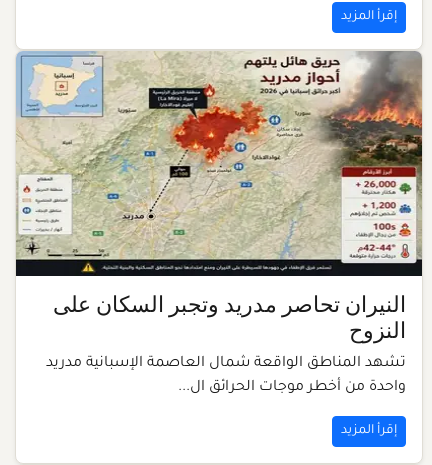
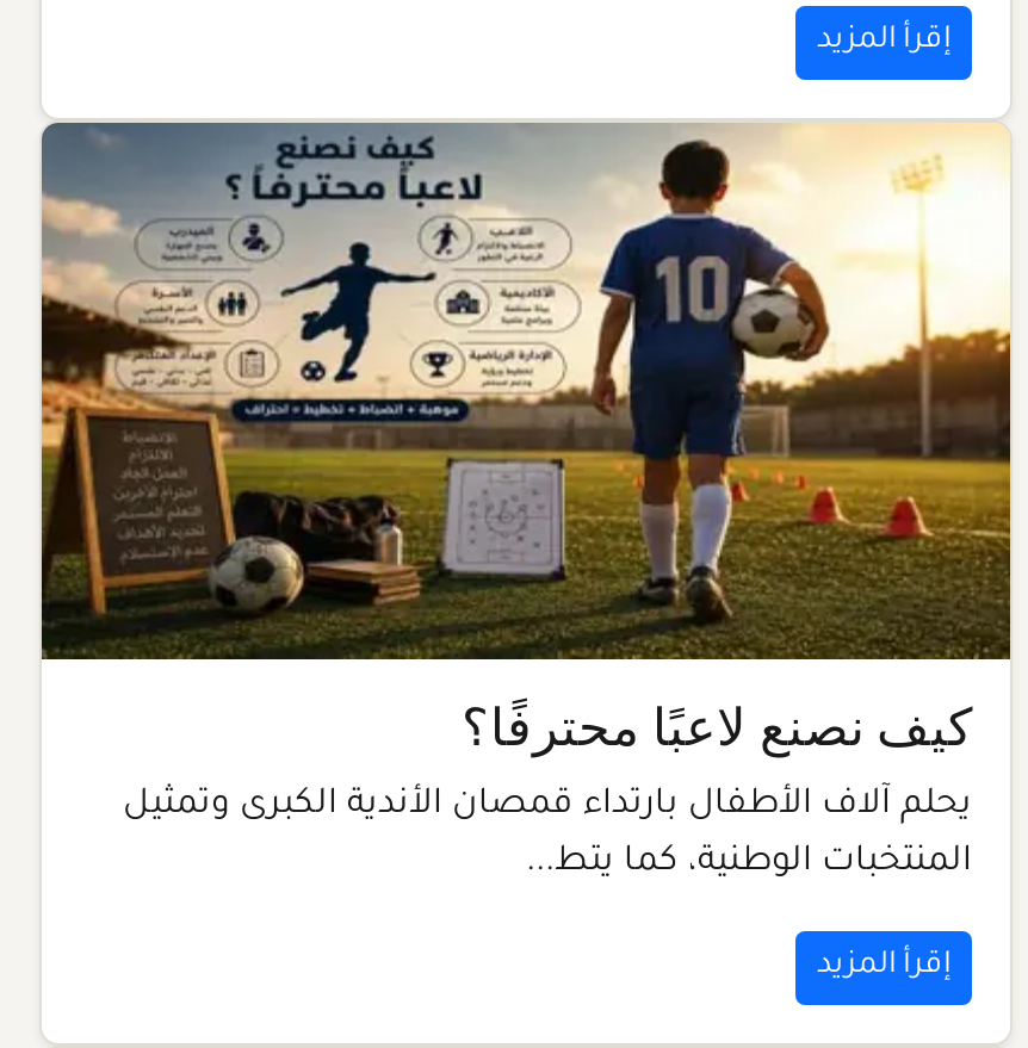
- [image]
- النيران تحاصر مدريد وتجبر السكان على
- النزوح
+ [image]
+ كيف نصنع لاعبًا محترفًا؟

- تشهد المناطق الواقعة شمال العاصمة الإسبانية مدريد
+ يحلم آلاف الأطفال بارتداء قمصان الأندية الكبرى وتمثيل

- واحدة من أخطر موجات الحرائق ال...
+ المنتخبات الوطنية، كما يتط...
